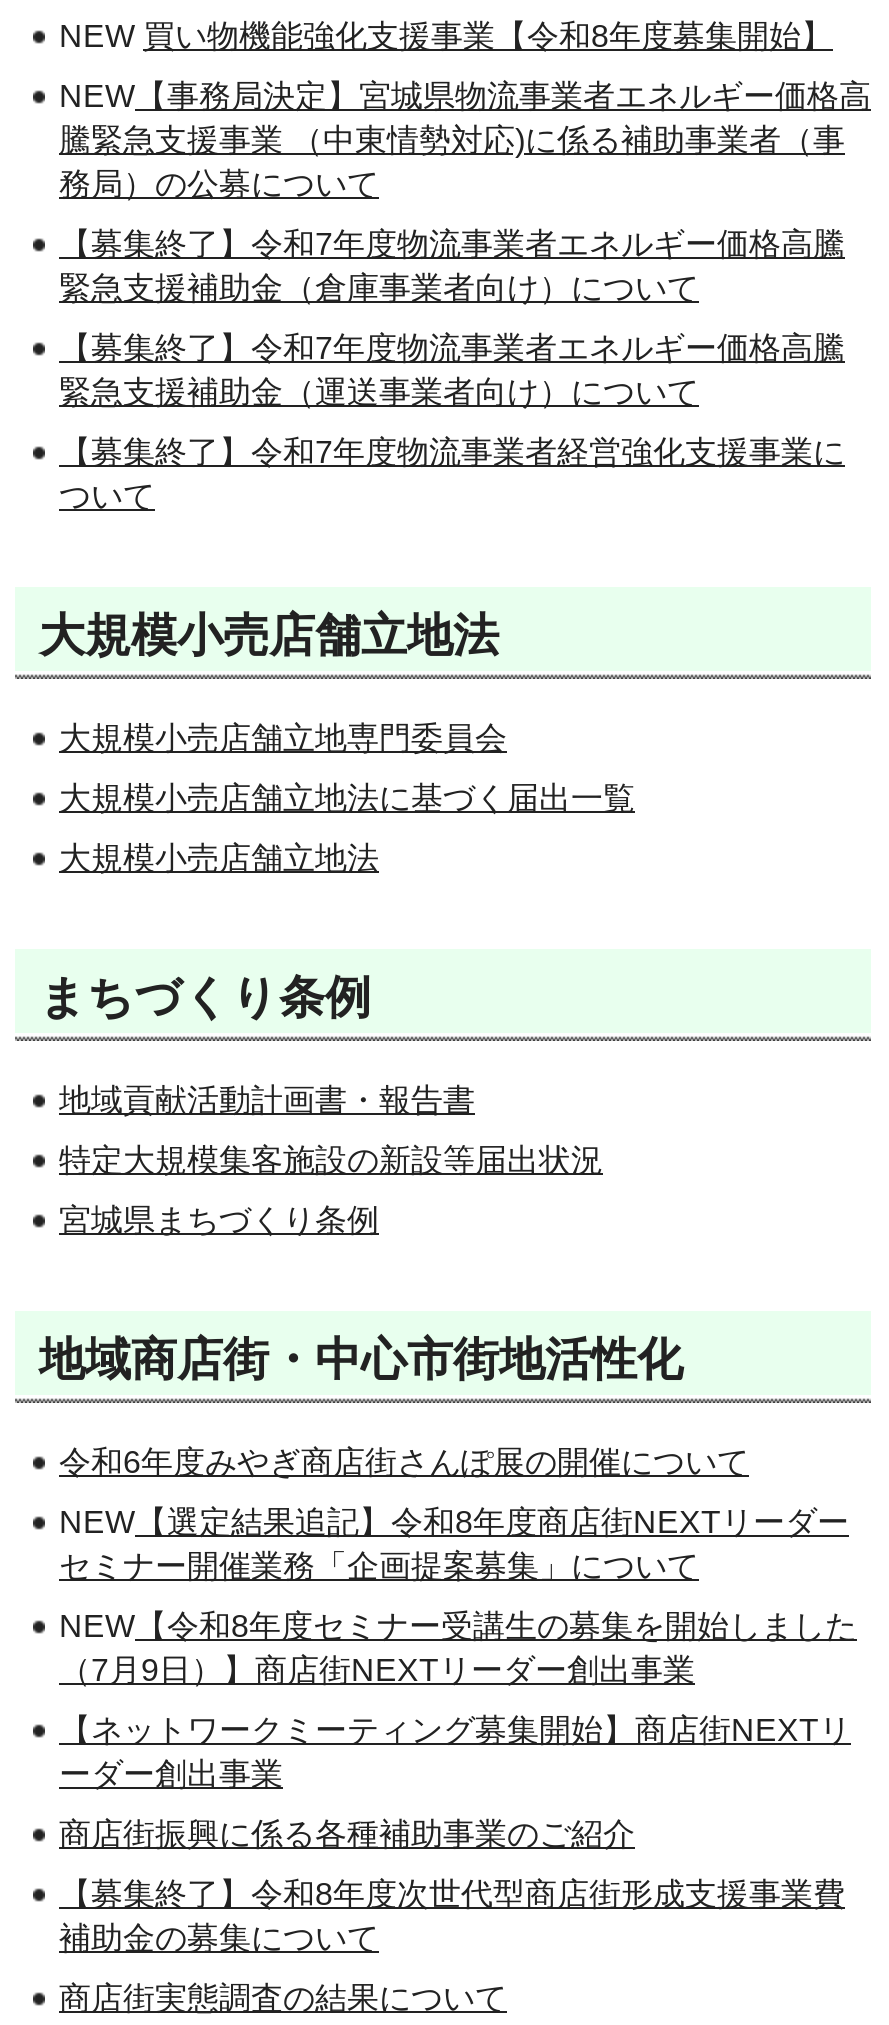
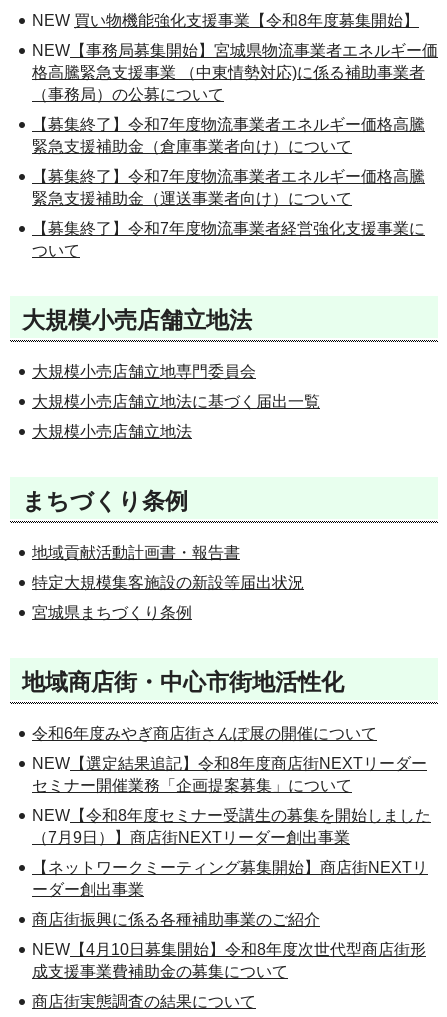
- NEW【事務局決定】宮城県物流事業者エネルギー価格高
- 騰緊急支援事業 （中東情勢対応)に係る補助事業者（事
- 務局）の公募について
+ NEW【事務局募集開始】宮城県物流事業者エネルギー価
+ 格高騰緊急支援事業 （中東情勢対応)に係る補助事業者
+ （事務局）の公募について

- 【募集終了】令和8年度次世代型商店街形成支援事業費
- 補助金の募集について
+ NEW【4月10日募集開始】令和8年度次世代型商店街形
+ 成支援事業費補助金の募集について
